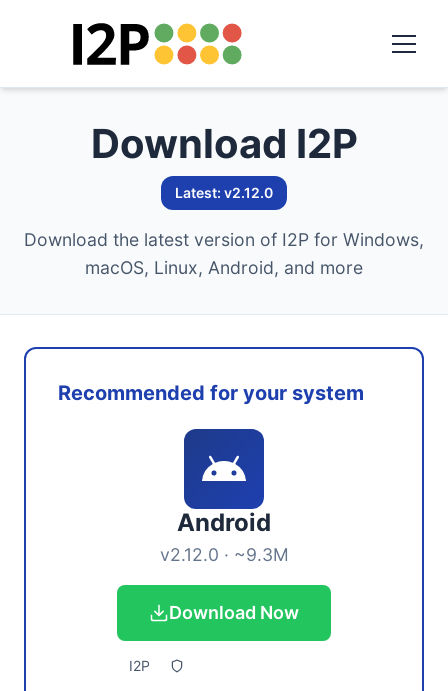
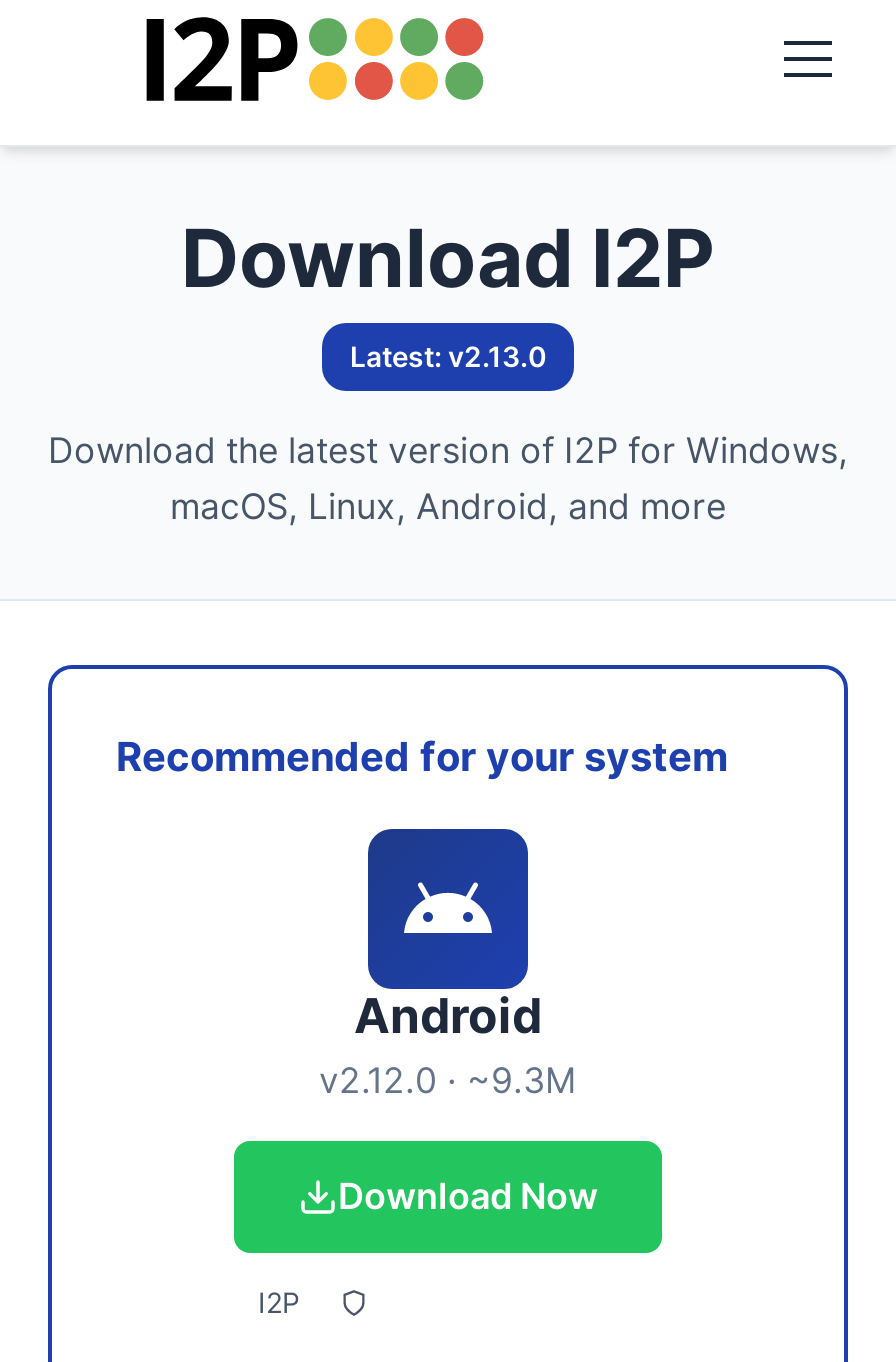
- Latest: v2.12.0
+ Latest: v2.13.0
